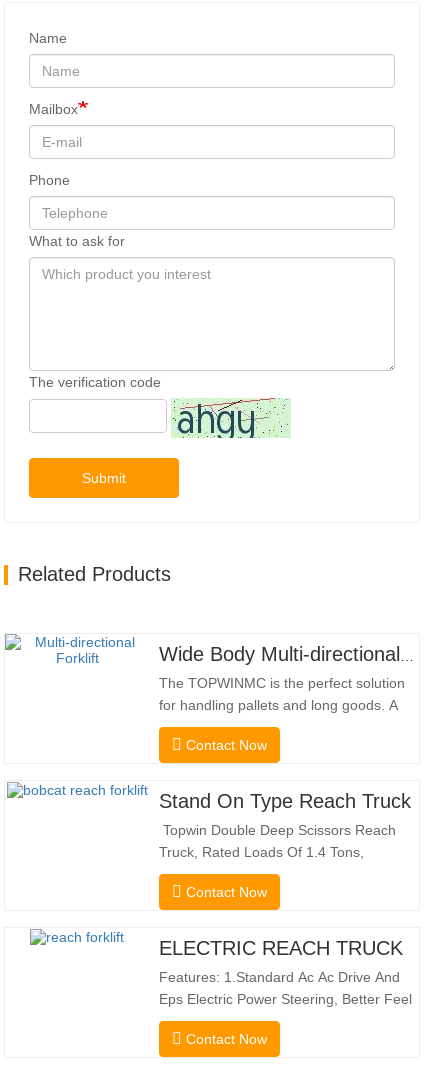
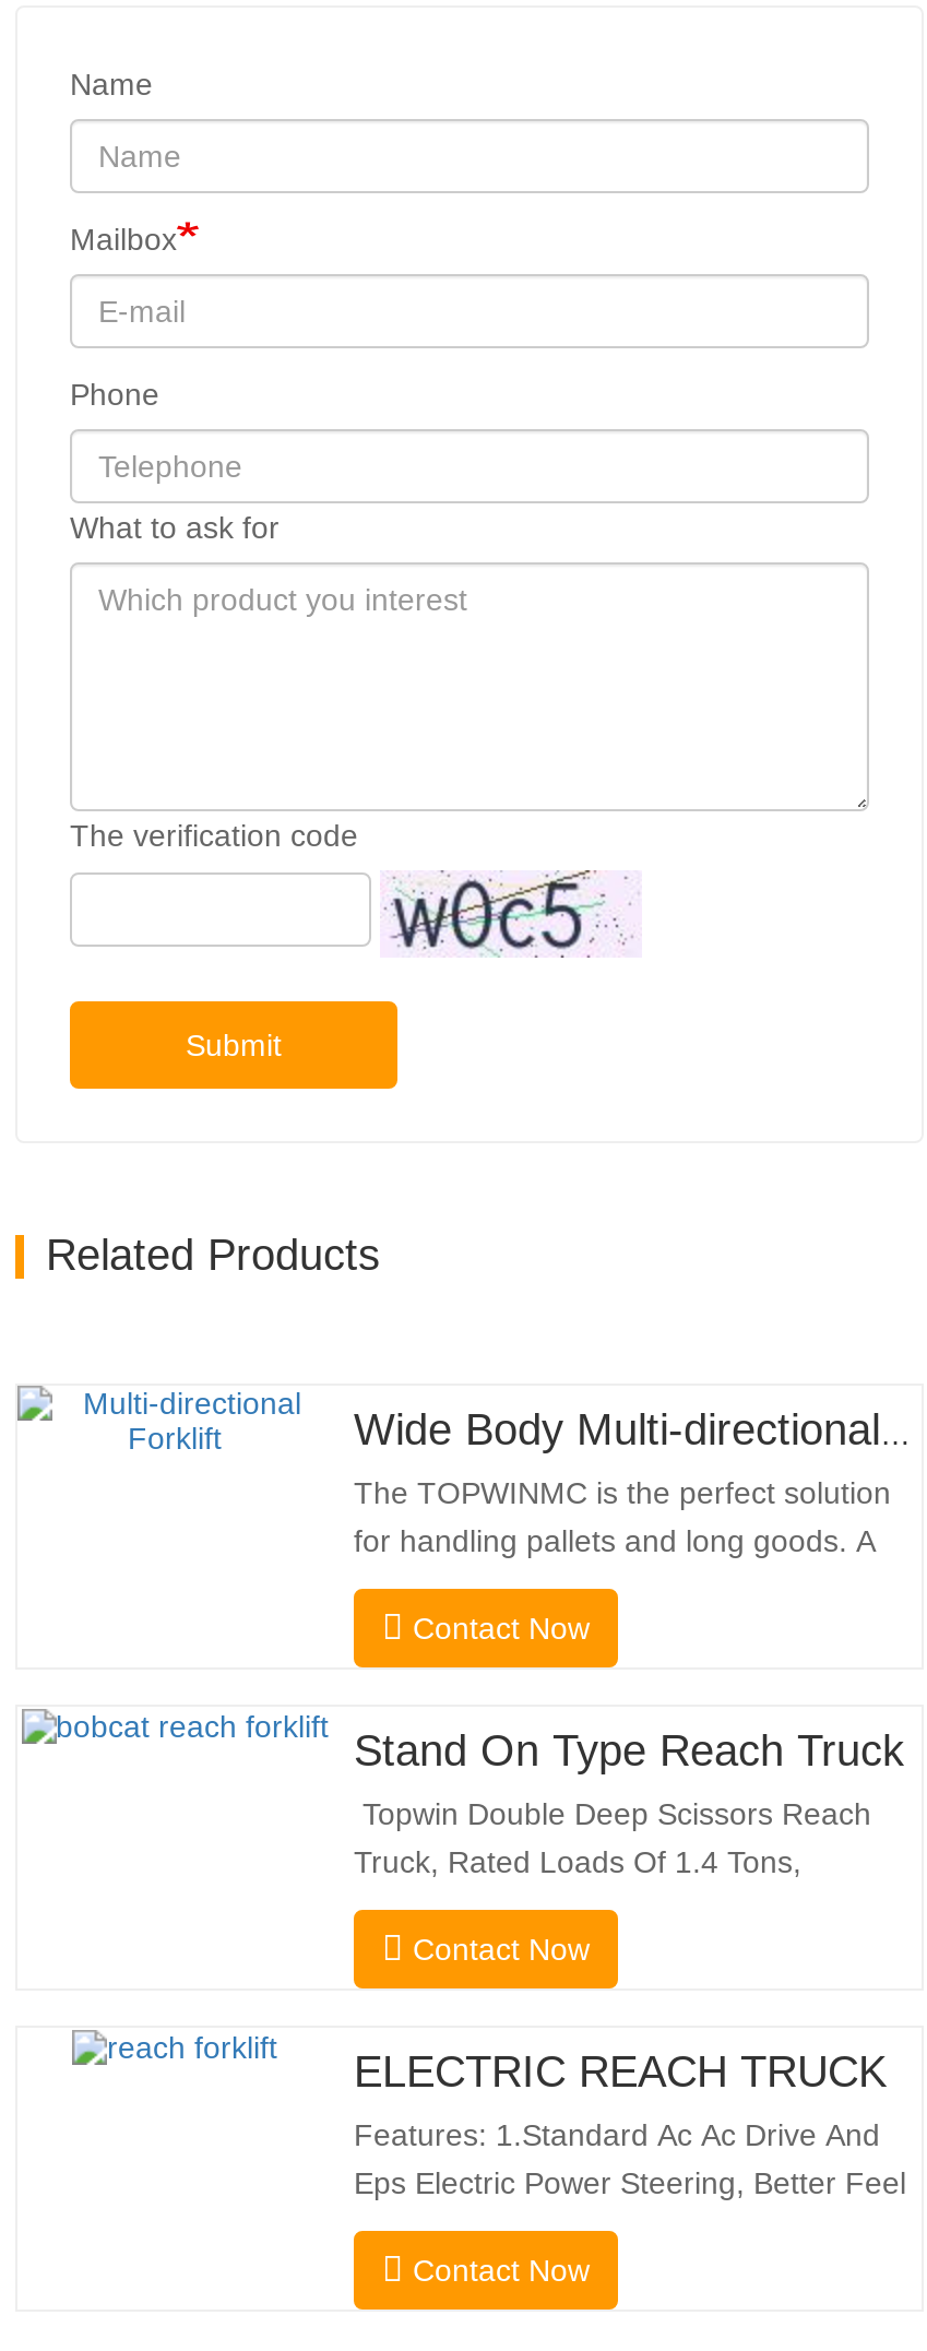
- [image]
+ [image]
